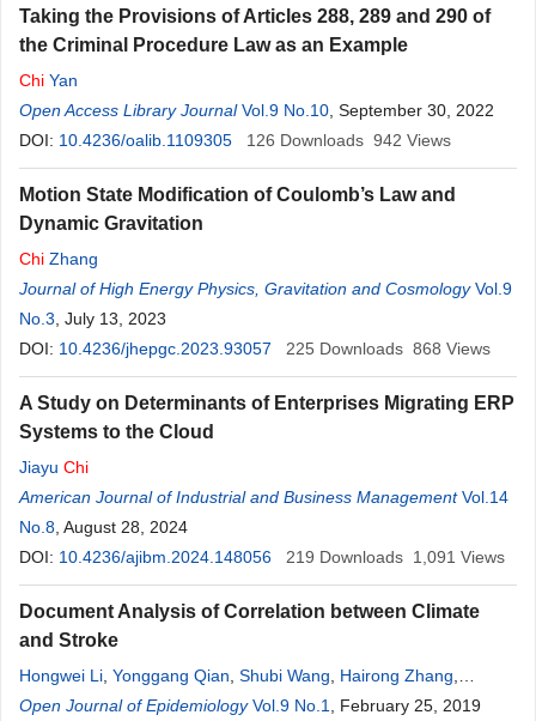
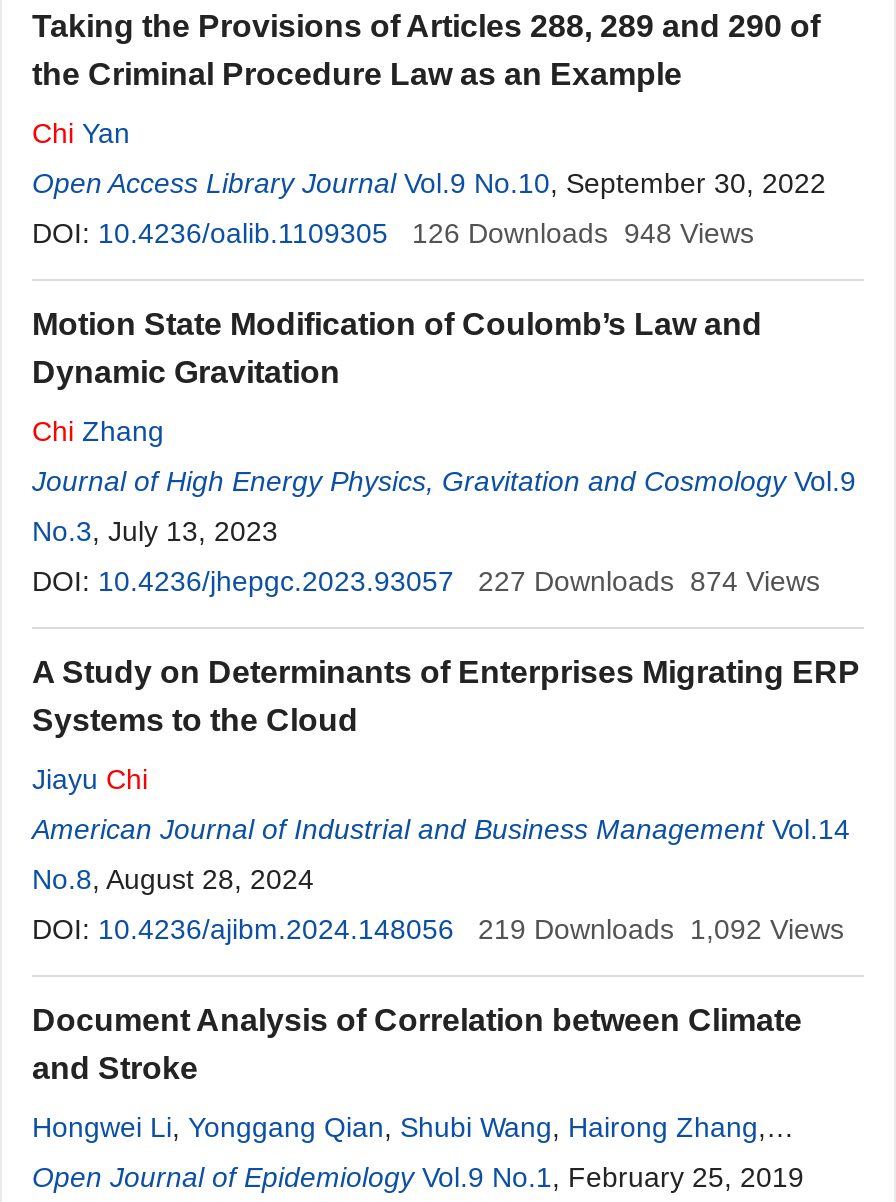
- 126 Downloads 942 Views
+ 126 Downloads 948 Views

- 225 Downloads 868 Views
+ 227 Downloads 874 Views

- 219 Downloads 1,091 Views
+ 219 Downloads 1,092 Views
